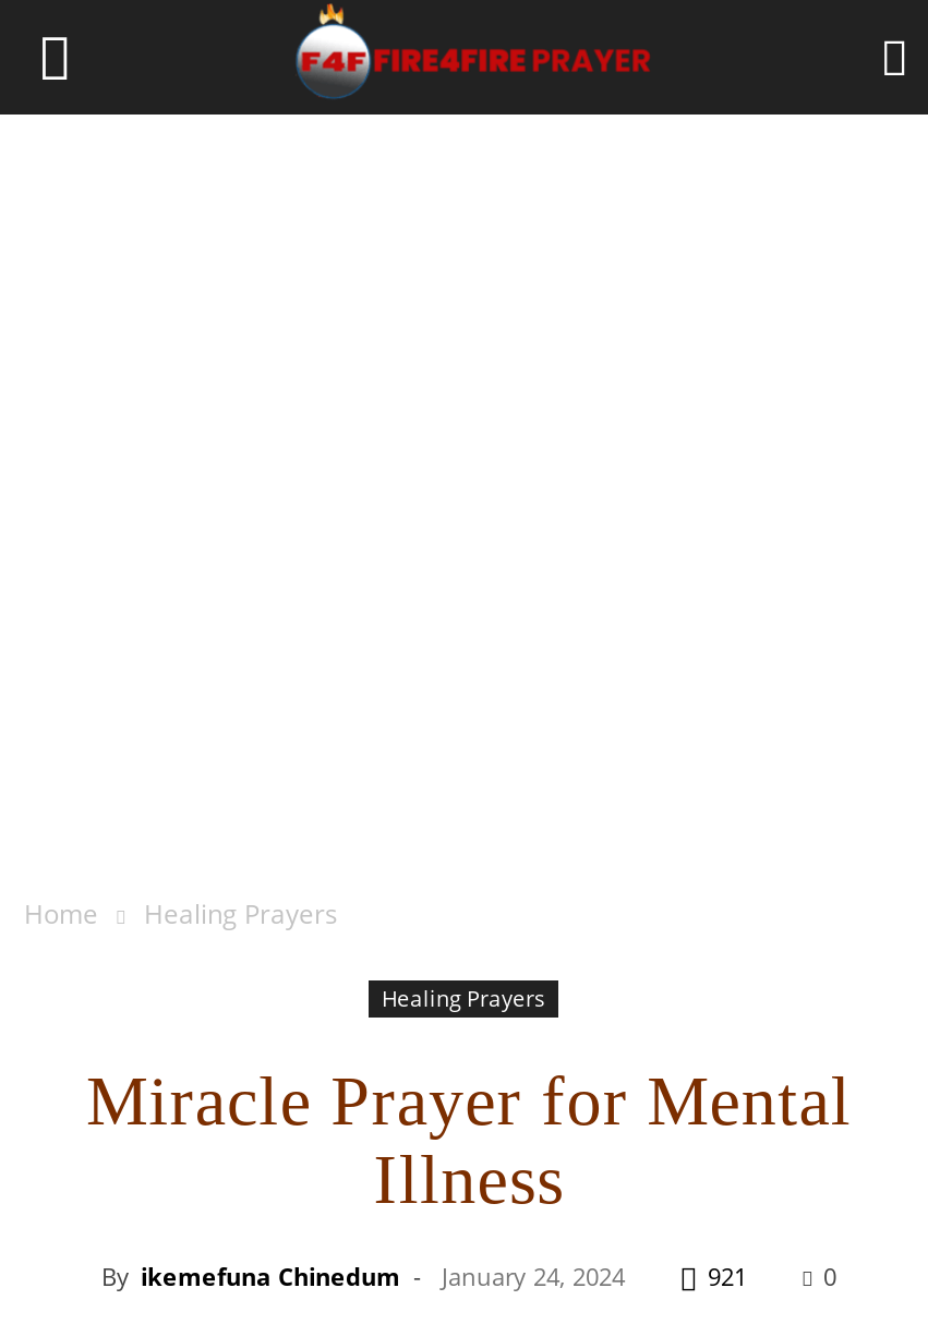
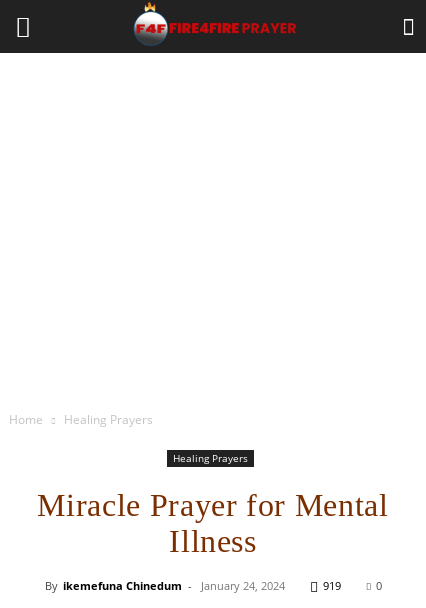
- 921
+ 919
